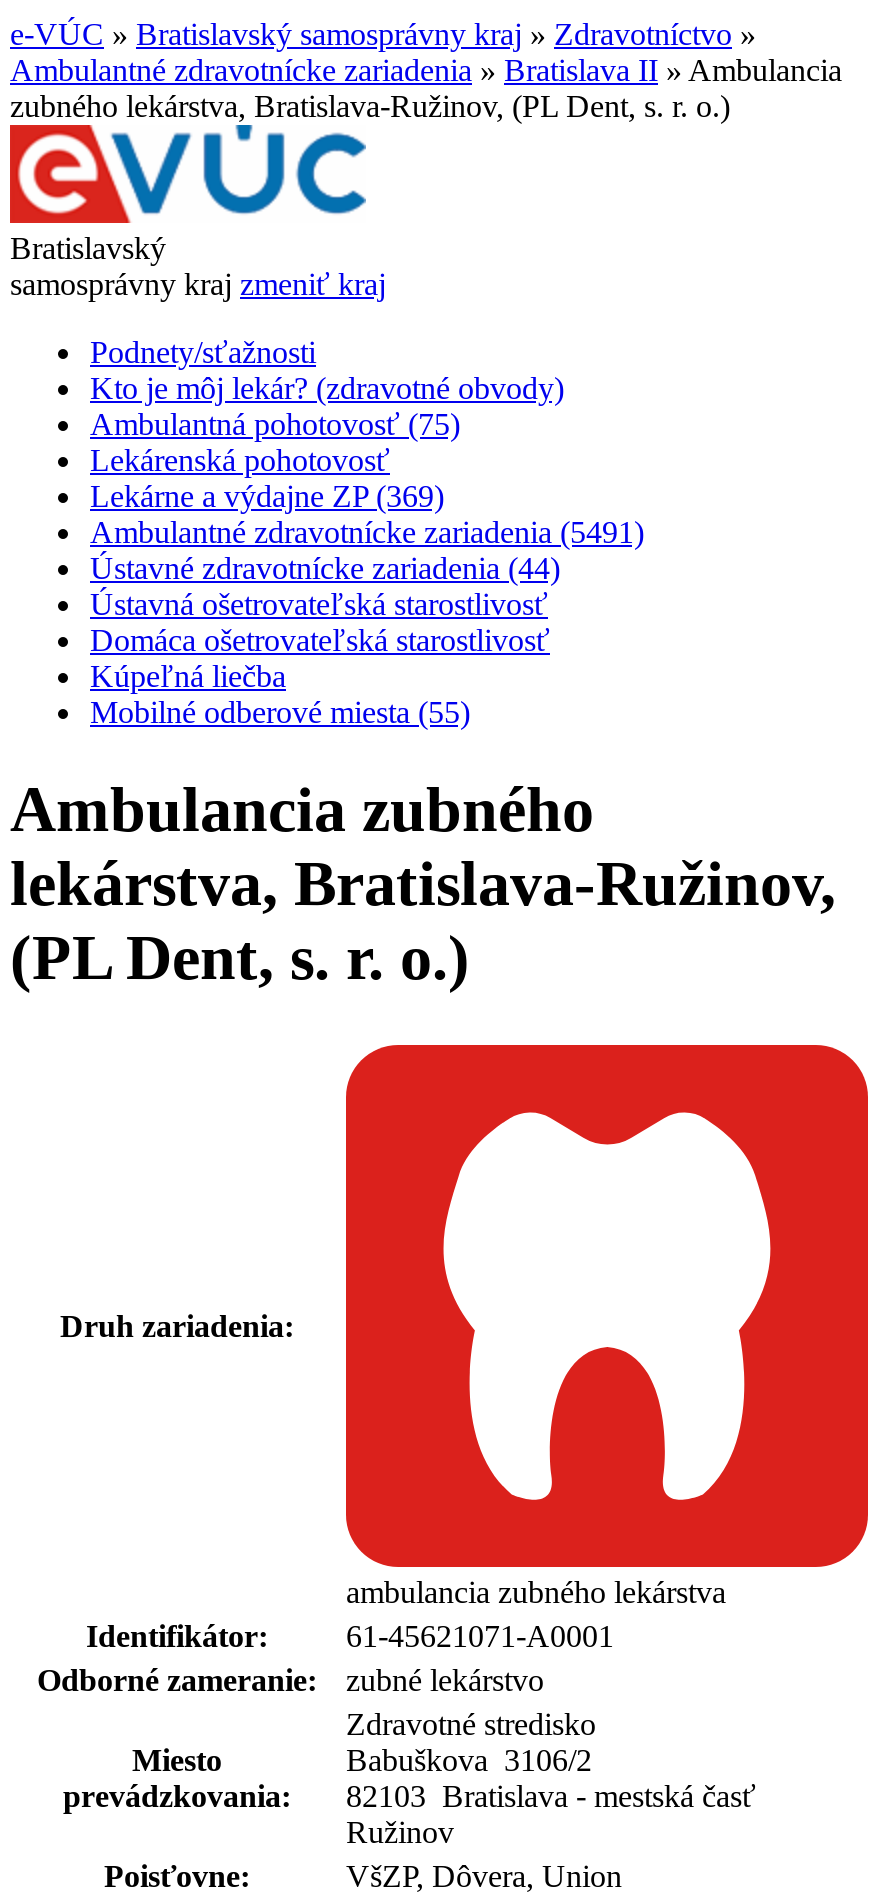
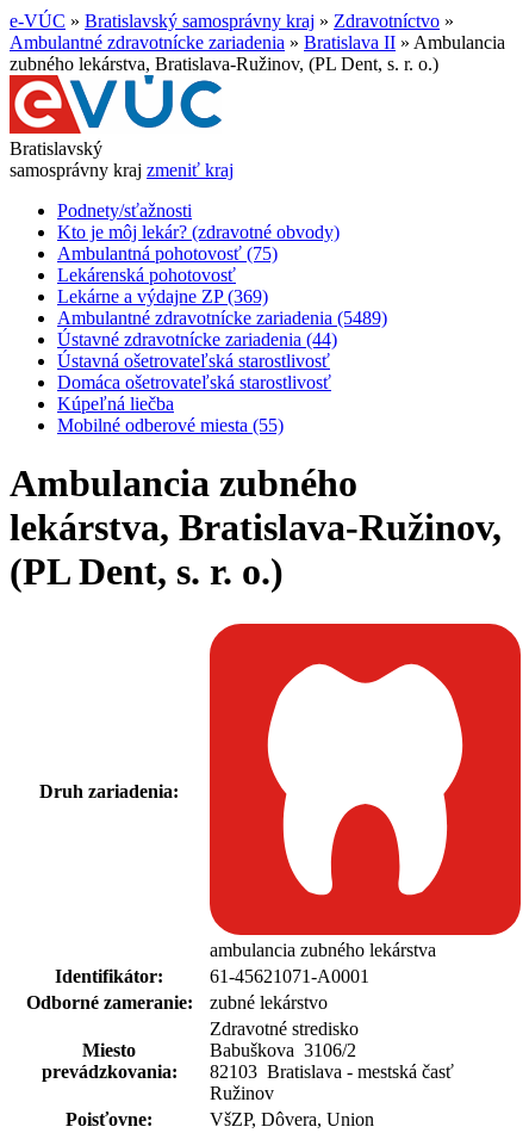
- Ambulantné zdravotnícke zariadenia (5491)
+ Ambulantné zdravotnícke zariadenia (5489)
